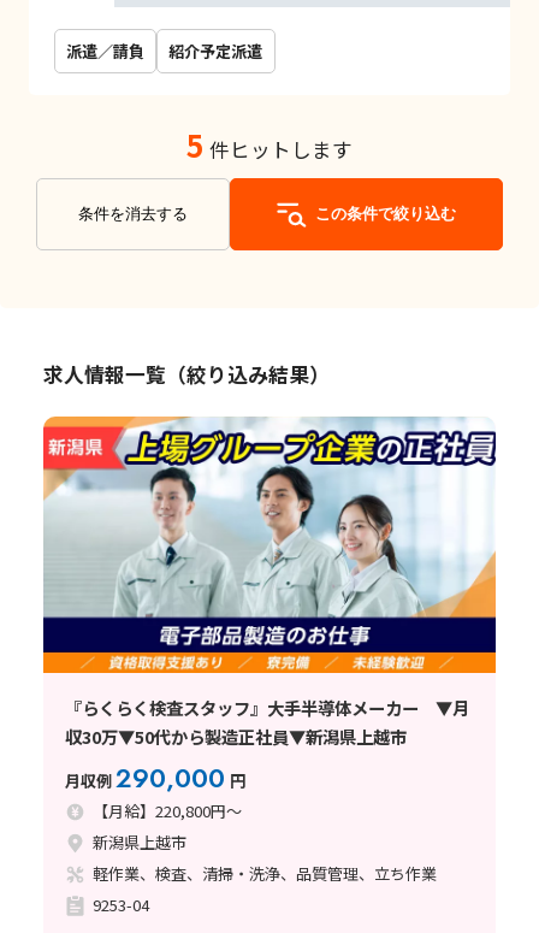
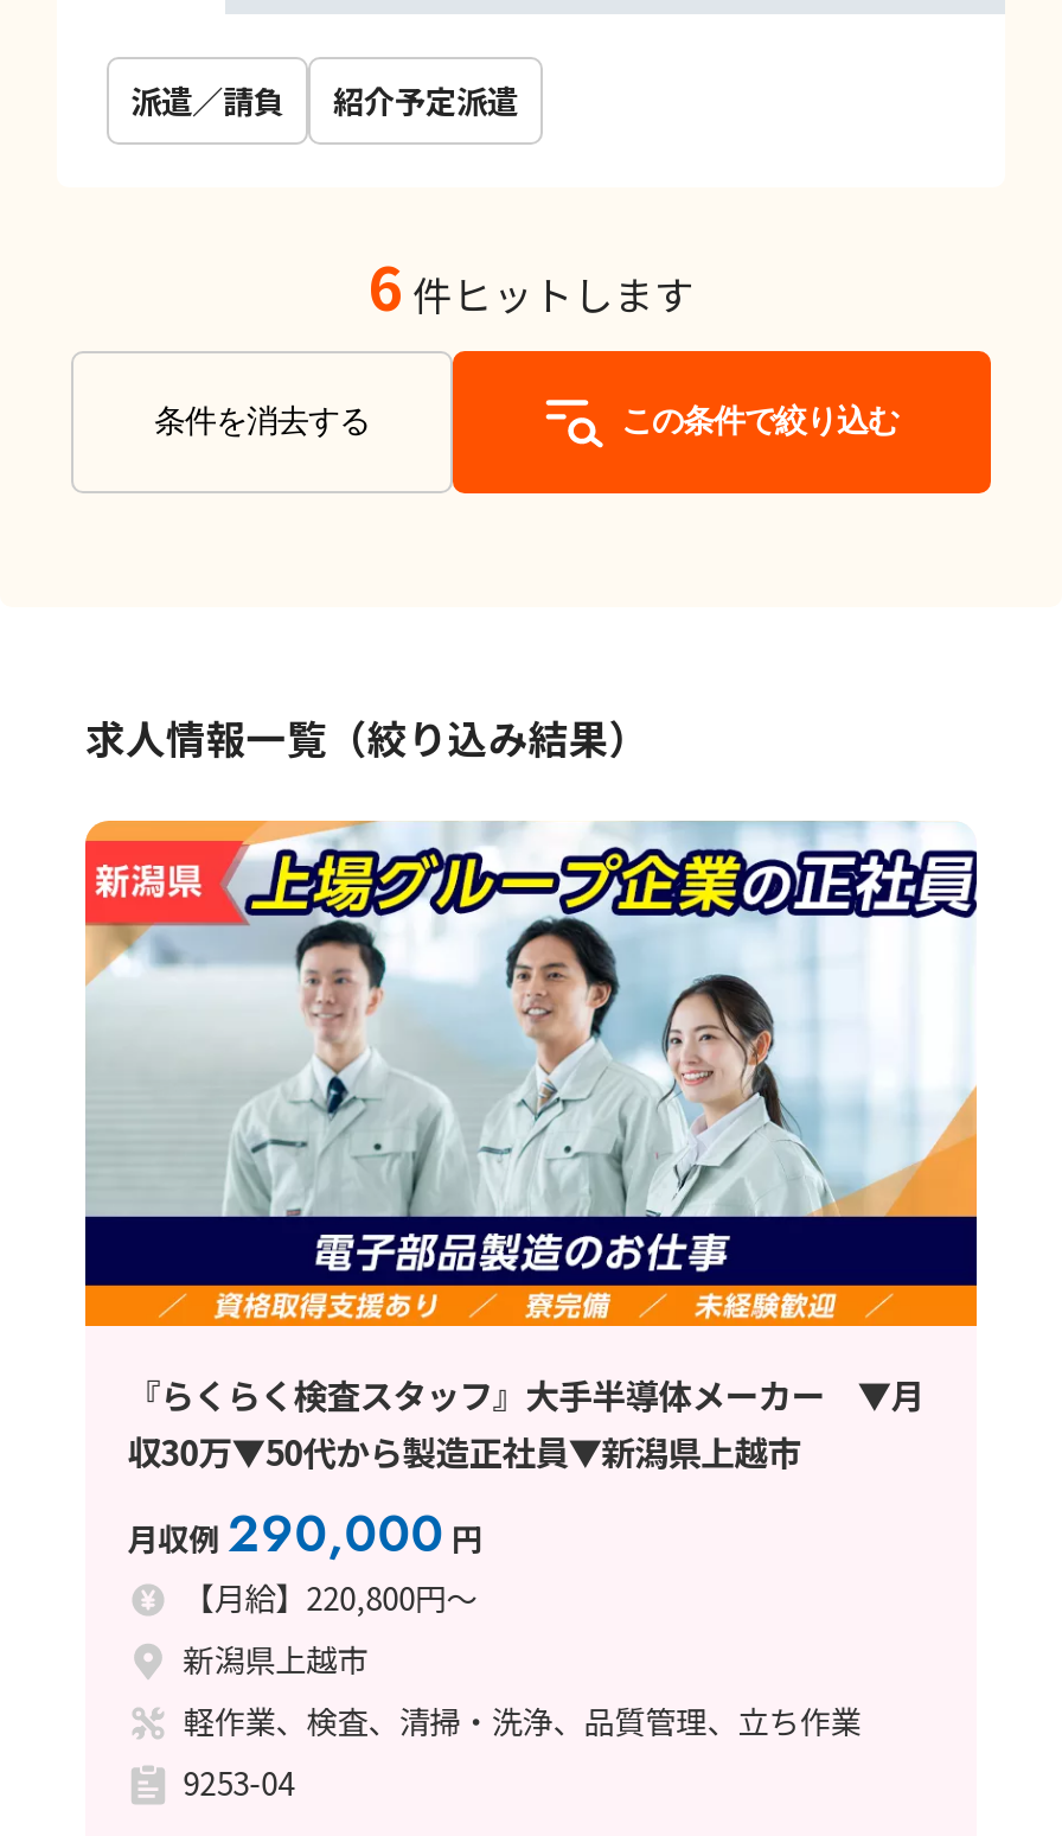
- 5件ヒットします
+ 6件ヒットします
